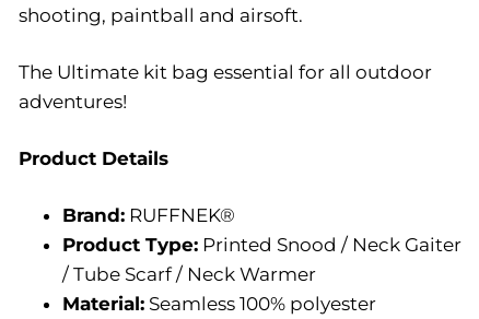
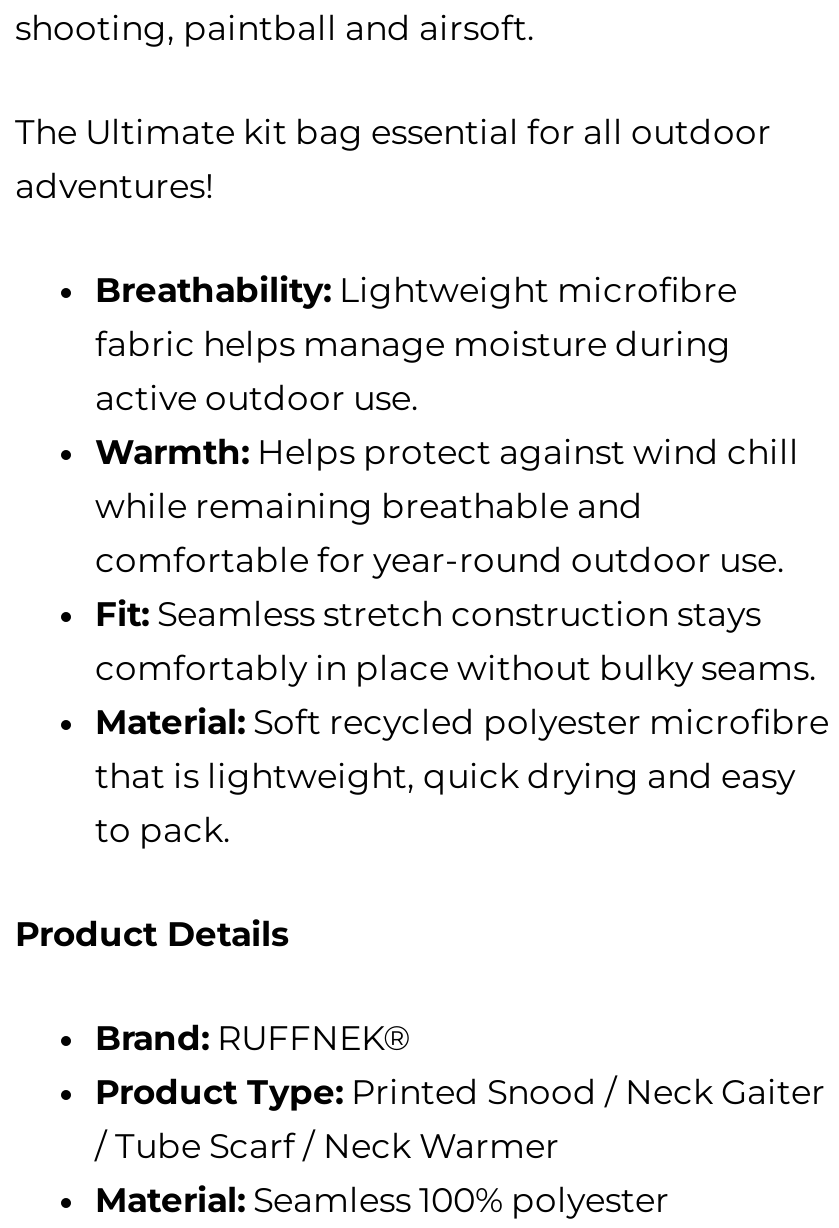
+ Breathability: Lightweight microfibre
+ fabric helps manage moisture during
+ active outdoor use.
+ Warmth: Helps protect against wind chill
+ while remaining breathable and
+ comfortable for year-round outdoor use.
+ Fit: Seamless stretch construction stays
+ comfortably in place without bulky seams.
+ Material: Soft recycled polyester microfibre
+ that is lightweight, quick drying and easy
+ to pack.
